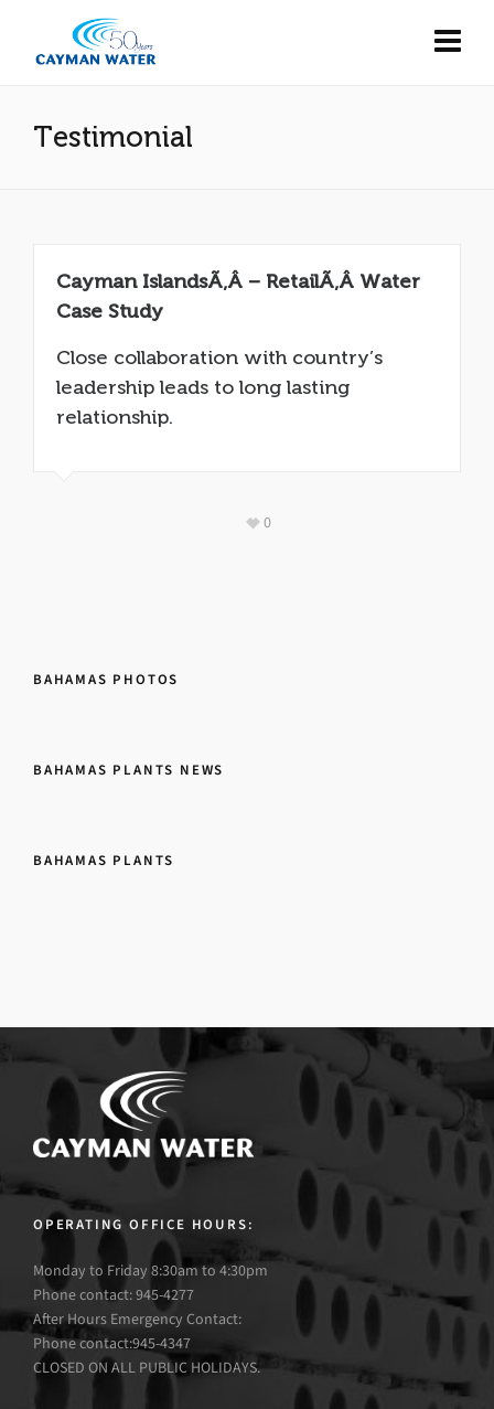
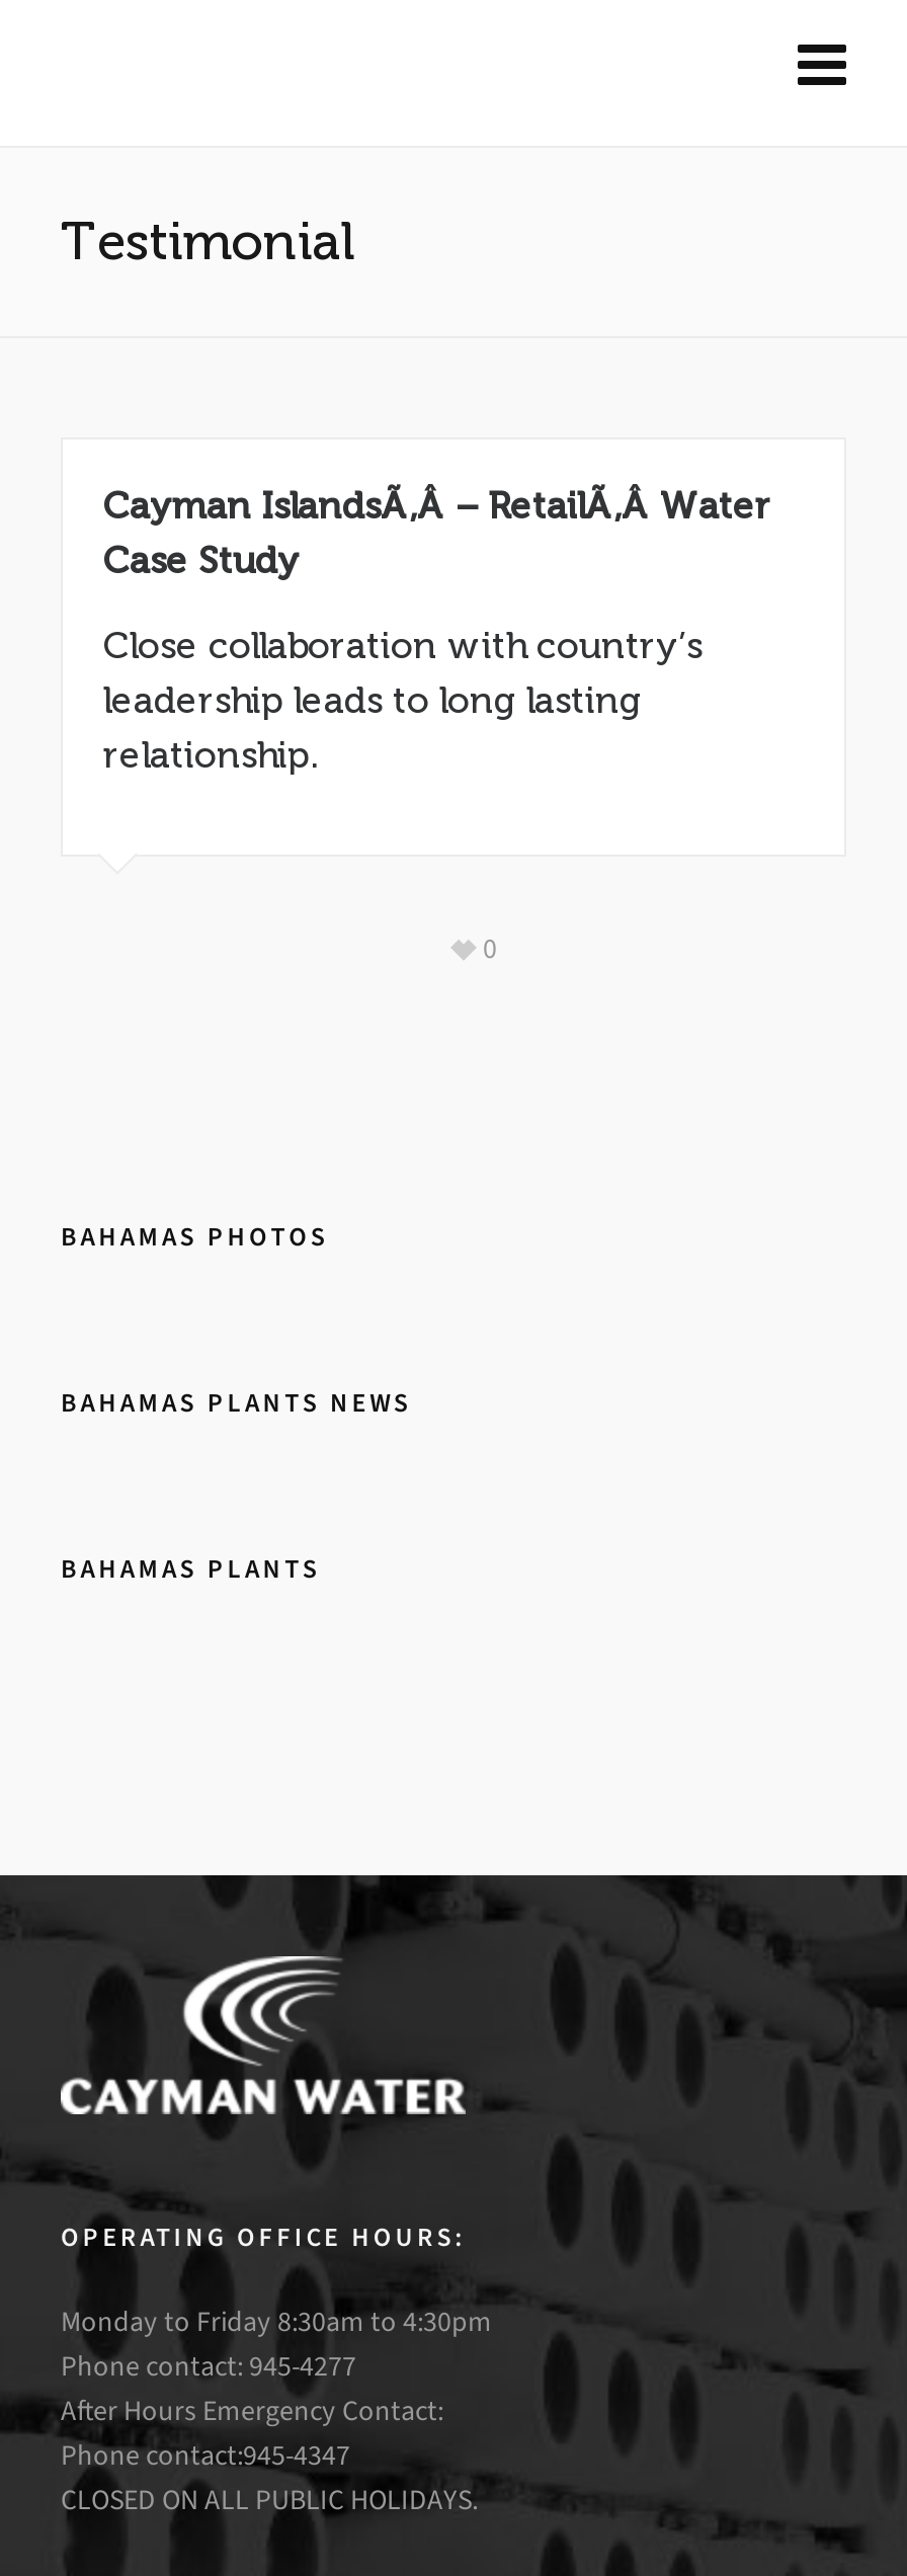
- [image]
